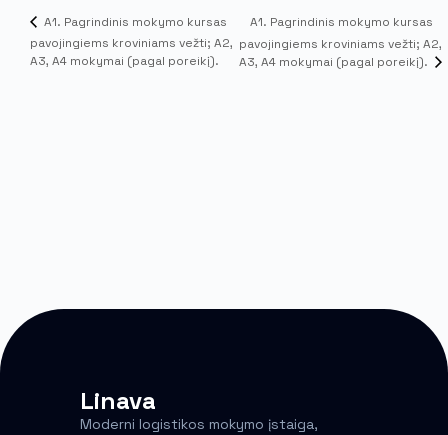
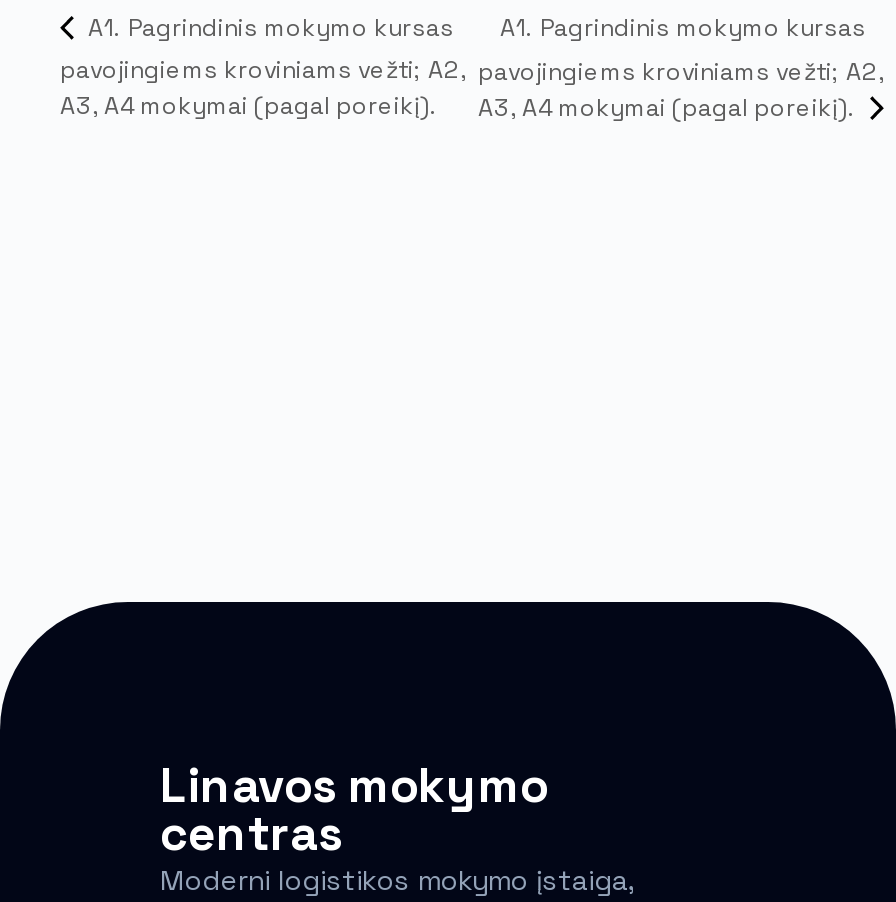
- Linava
+ Linavos mokymo
+ centras
